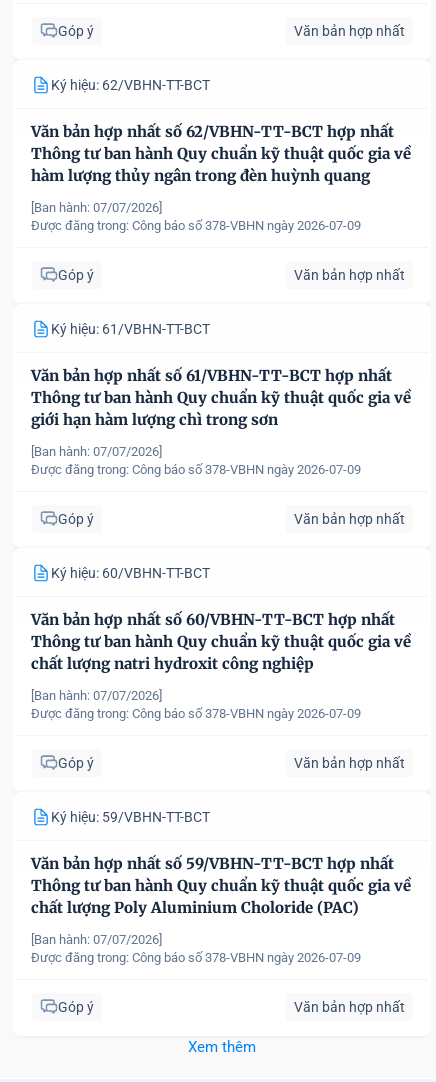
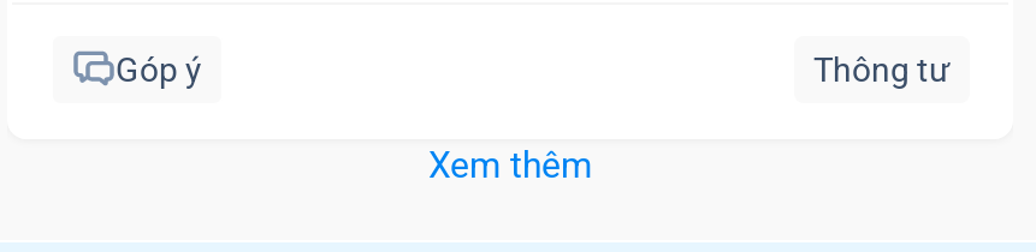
- Văn bản hợp nhất
- Ký hiệu: 62/VBHN-TT-BCT
- Văn bản hợp nhất số 62/VBHN-TT-BCT hợp nhất
- Thông tư ban hành Quy chuẩn kỹ thuật quốc gia về
- hàm lượng thủy ngân trong đèn huỳnh quang
- [Ban hành: 07/07/2026]
- Được đăng trong: Công báo số 378-VBHN ngày 2026-07-09
- Góp ý
- Văn bản hợp nhất
- Ký hiệu: 61/VBHN-TT-BCT
- Văn bản hợp nhất số 61/VBHN-TT-BCT hợp nhất
- Thông tư ban hành Quy chuẩn kỹ thuật quốc gia về
- giới hạn hàm lượng chì trong sơn
- [Ban hành: 07/07/2026]
- Được đăng trong: Công báo số 378-VBHN ngày 2026-07-09
- Góp ý
- Văn bản hợp nhất
- Ký hiệu: 60/VBHN-TT-BCT
- Văn bản hợp nhất số 60/VBHN-TT-BCT hợp nhất
- Thông tư ban hành Quy chuẩn kỹ thuật quốc gia về
- chất lượng natri hydroxit công nghiệp
- [Ban hành: 07/07/2026]
- Được đăng trong: Công báo số 378-VBHN ngày 2026-07-09
- Góp ý
- Văn bản hợp nhất
- Ký hiệu: 59/VBHN-TT-BCT
- Văn bản hợp nhất số 59/VBHN-TT-BCT hợp nhất
- Thông tư ban hành Quy chuẩn kỹ thuật quốc gia về
- chất lượng Poly Aluminium Choloride (PAC)
- [Ban hành: 07/07/2026]
- Được đăng trong: Công báo số 378-VBHN ngày 2026-07-09
- Góp ý
- Văn bản hợp nhất
+ Thông tư
